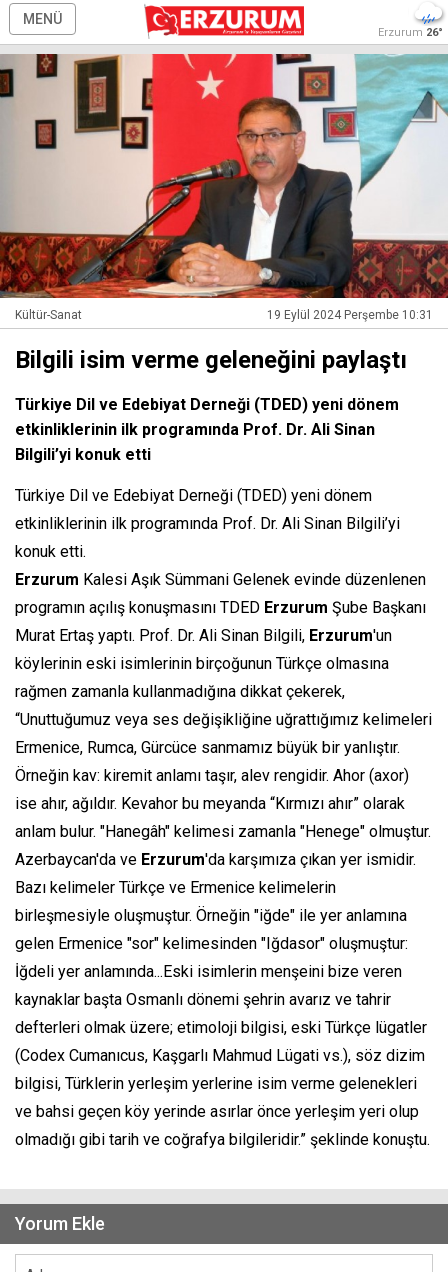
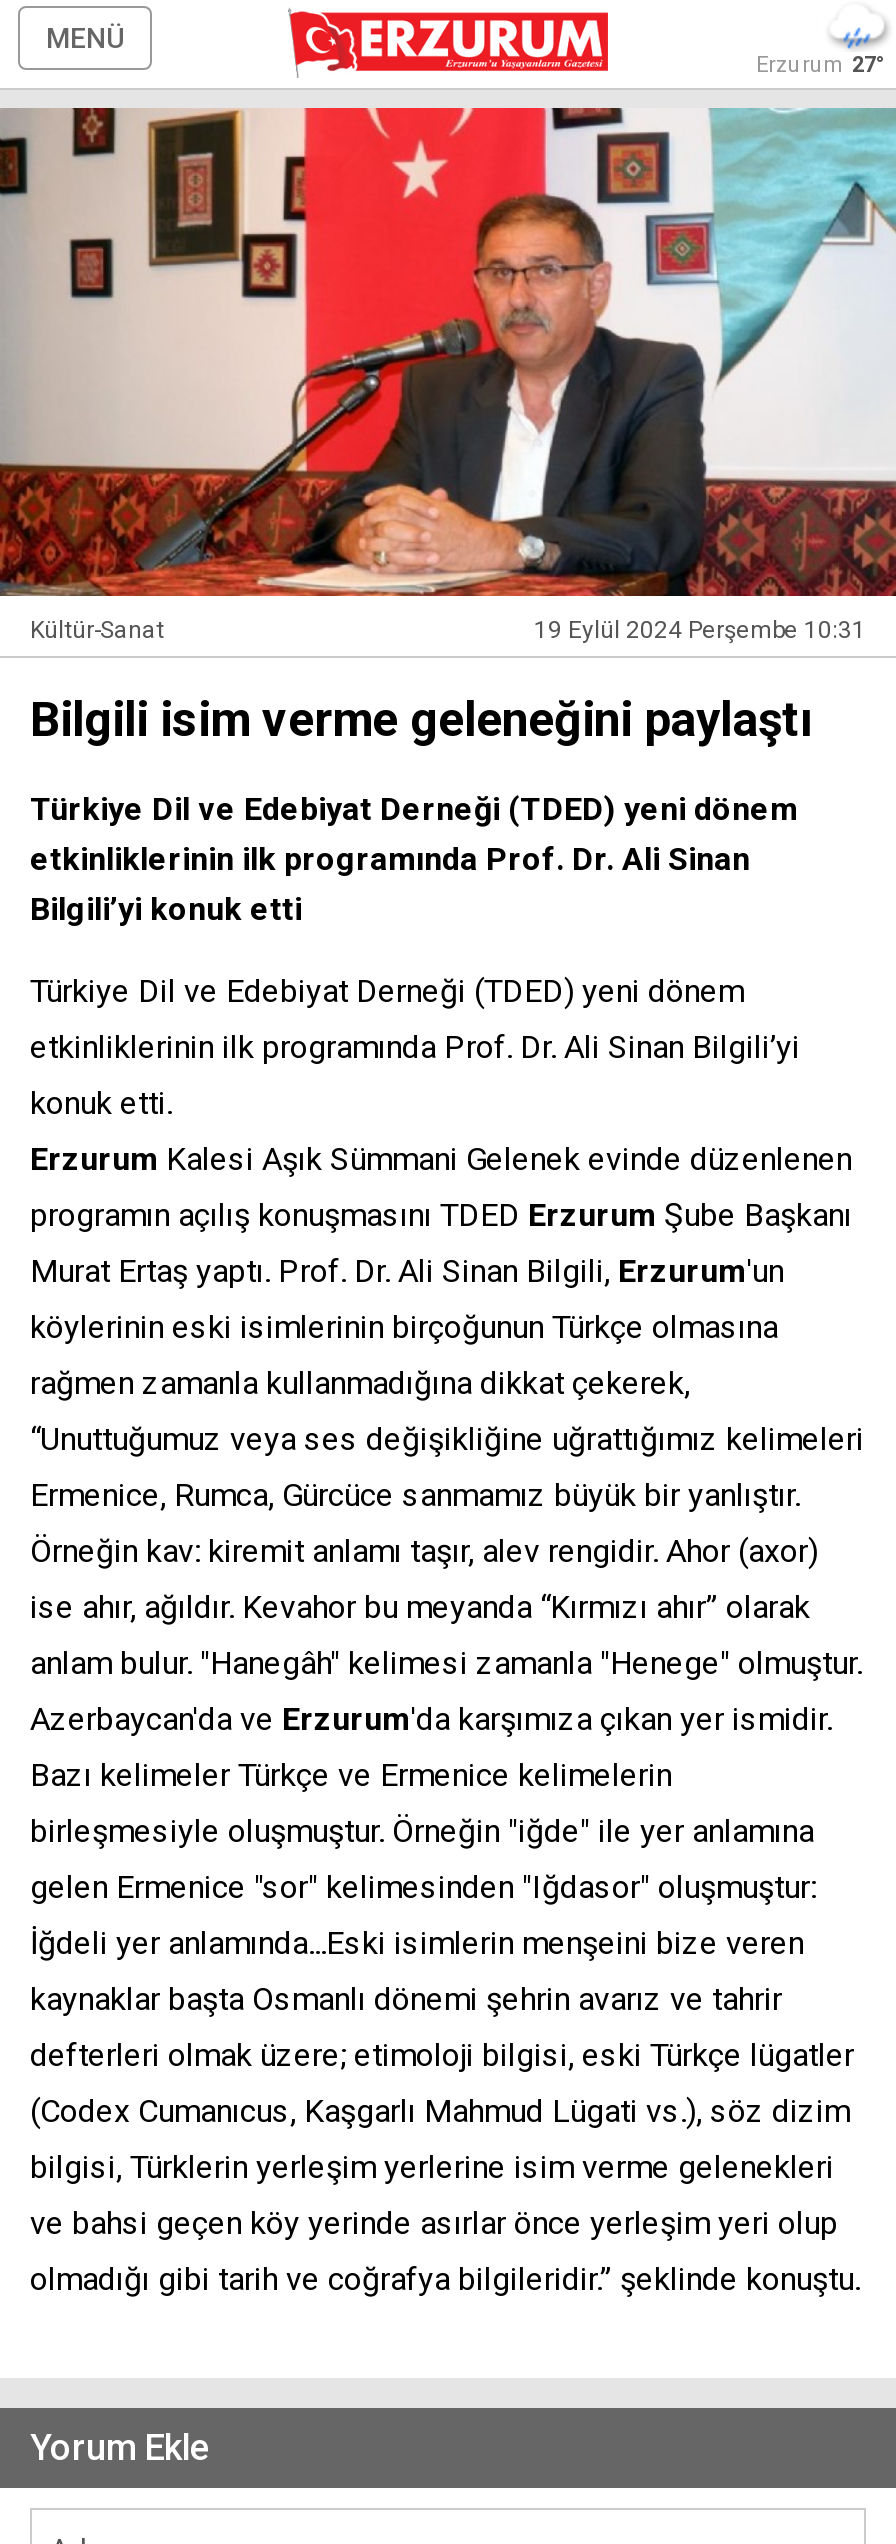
- Erzurum 26°
+ Erzurum 27°
